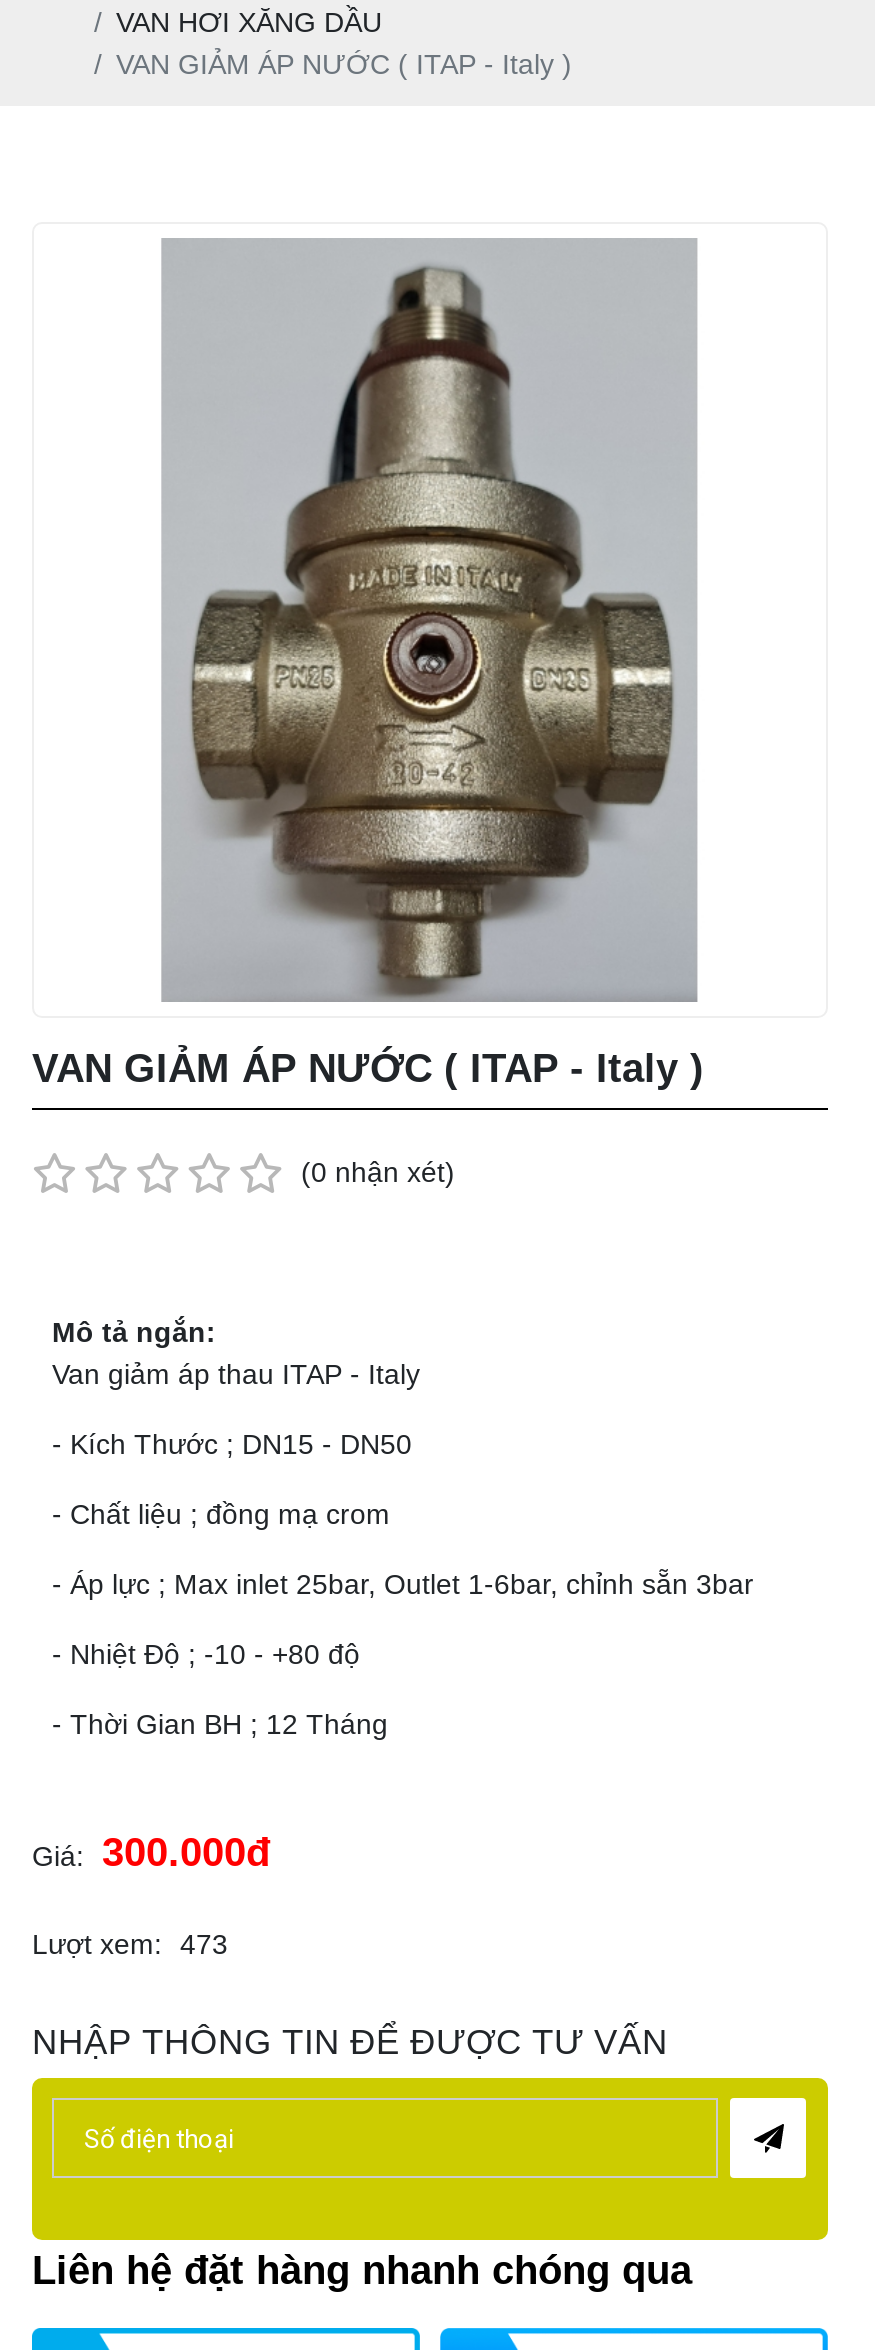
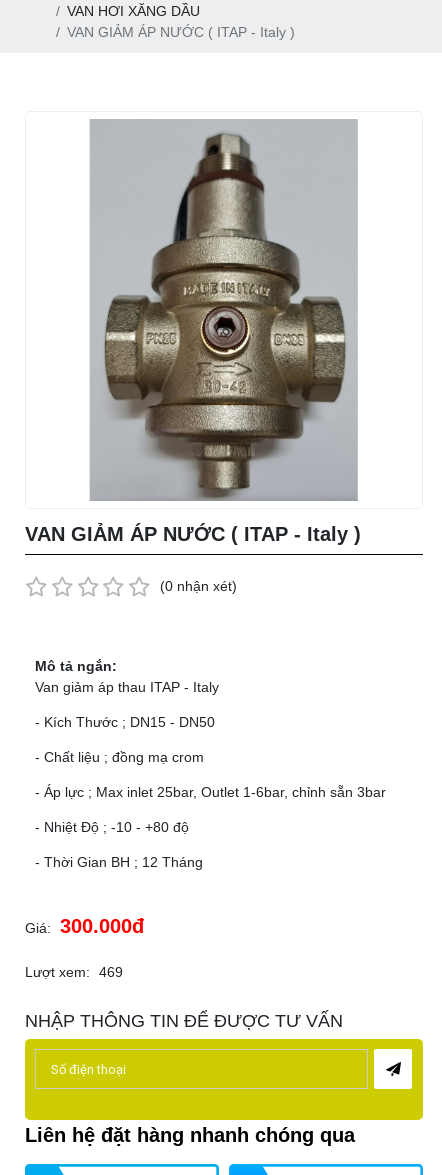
- Lượt xem: 473
+ Lượt xem: 469
